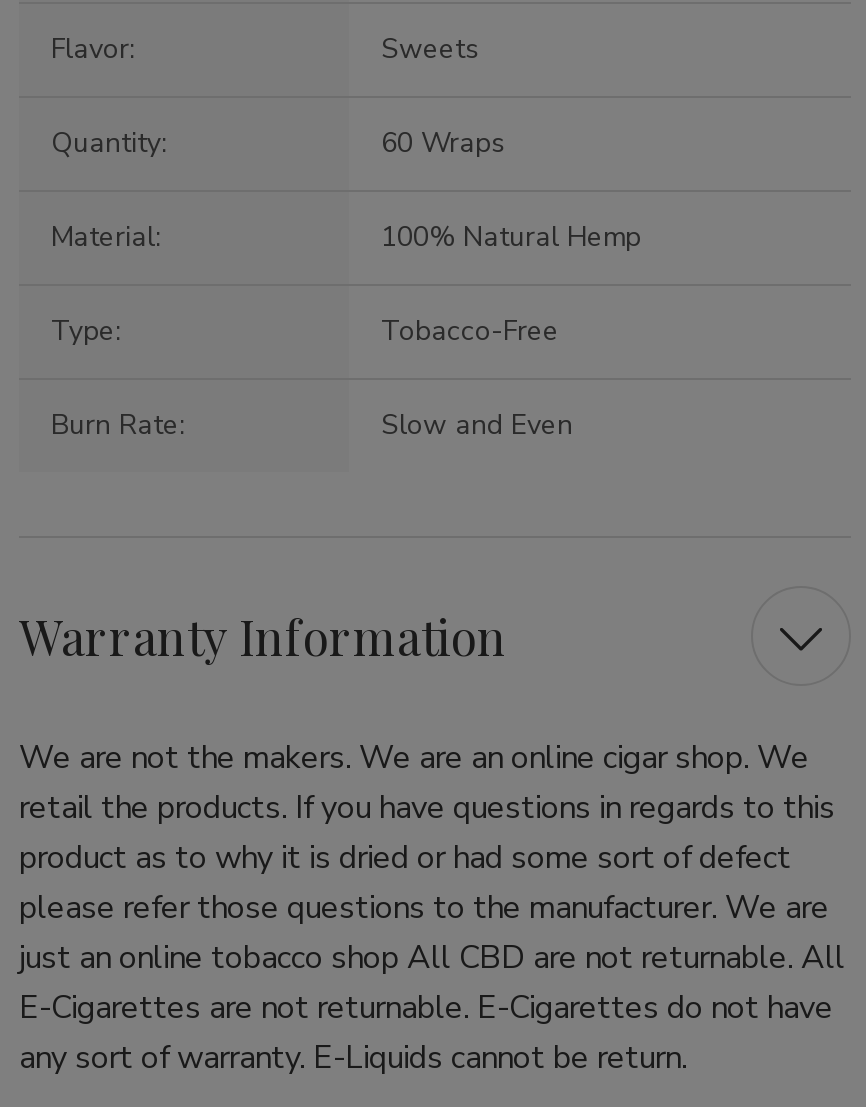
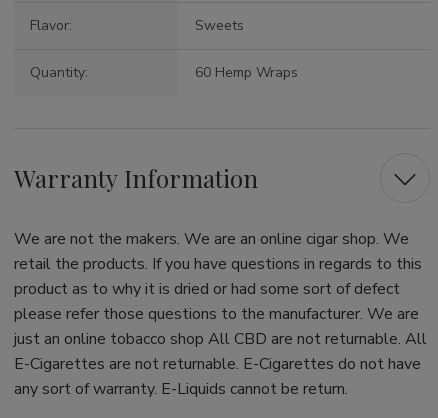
- 60 Wraps
- Material:
- 100% Natural Hemp
- Type:
- Tobacco-Free
- Burn Rate:
- Slow and Even
+ 60 Hemp Wraps
